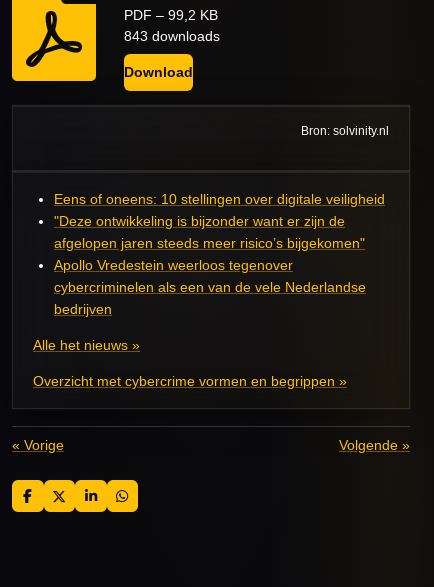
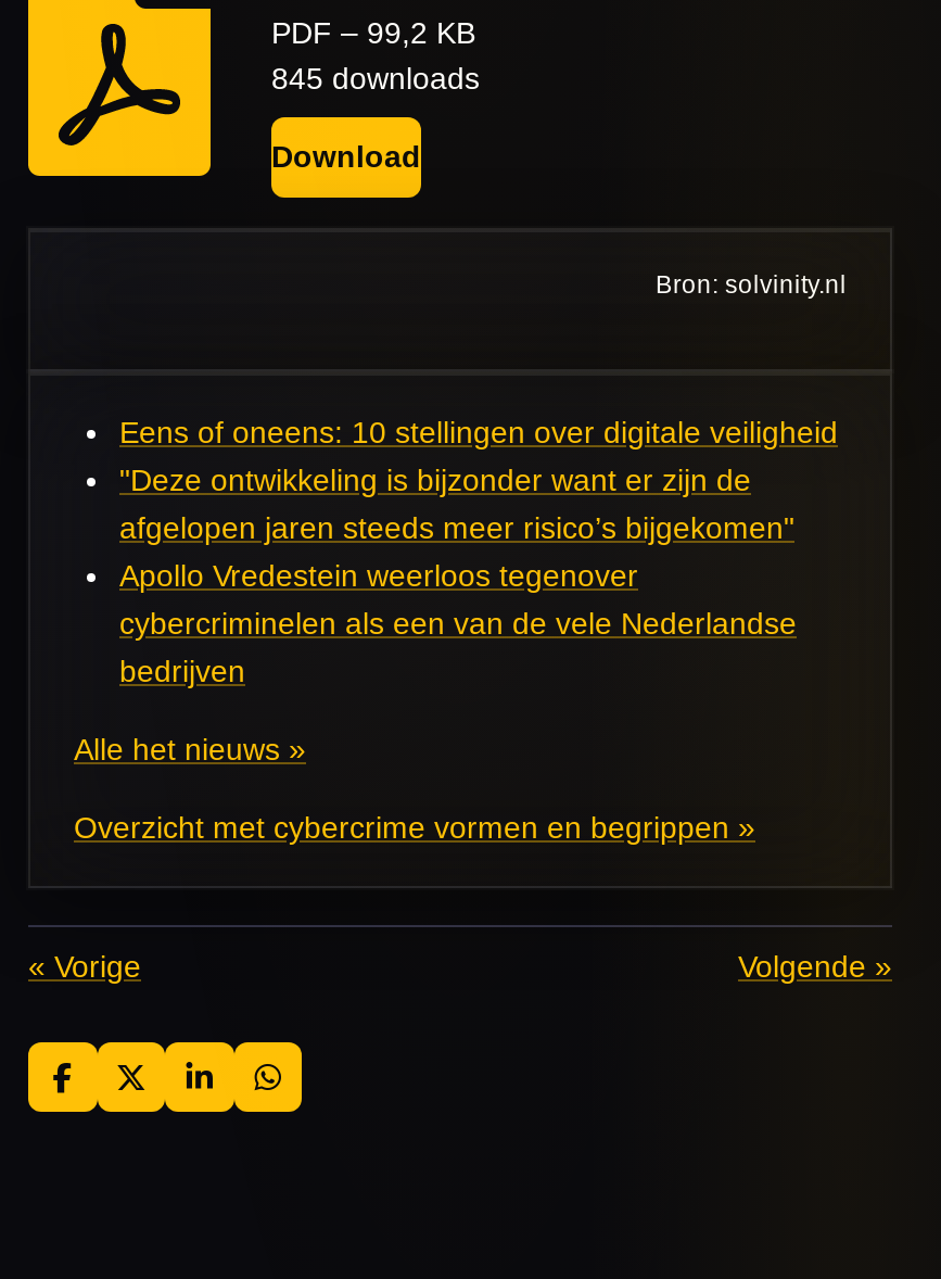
- 843 downloads
+ 845 downloads
